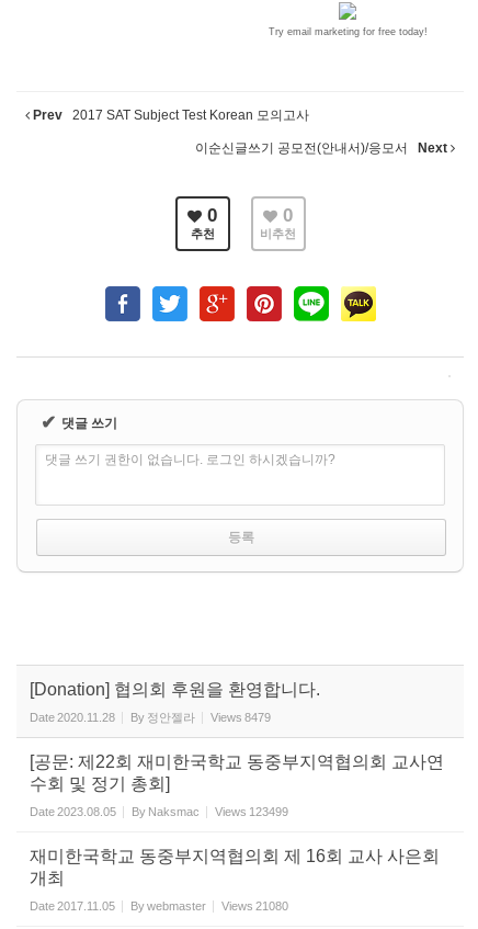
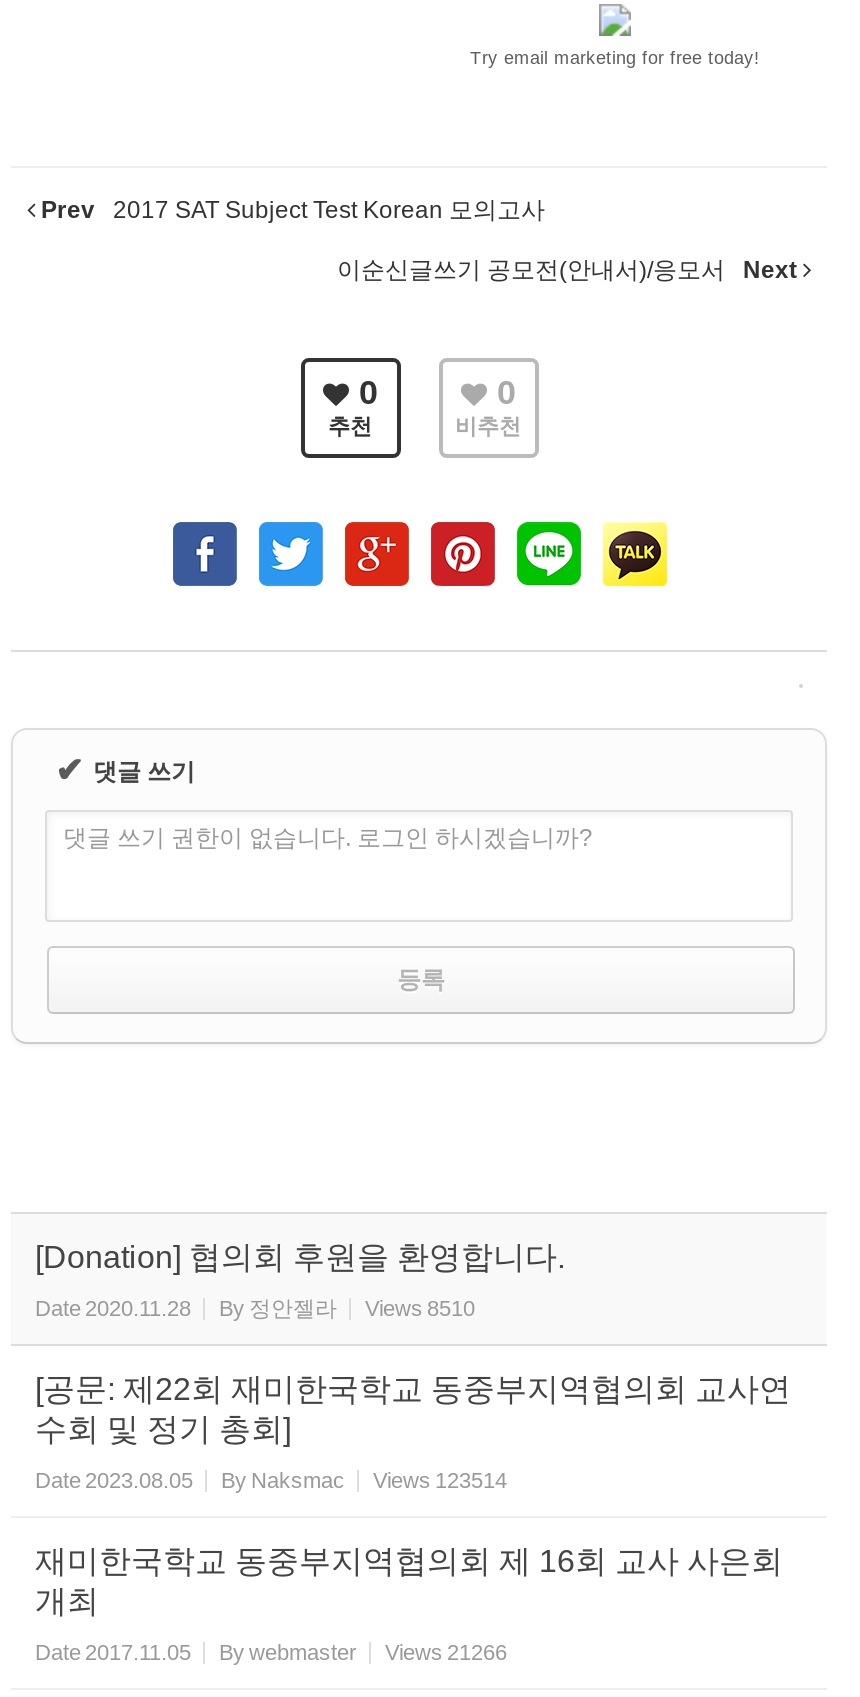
- Date 2020.11.28 By 정안젤라 Views 8479
+ Date 2020.11.28 By 정안젤라 Views 8510

- Date 2023.08.05 By Naksmac Views 123499
+ Date 2023.08.05 By Naksmac Views 123514

- Date 2017.11.05 By webmaster Views 21080
+ Date 2017.11.05 By webmaster Views 21266
